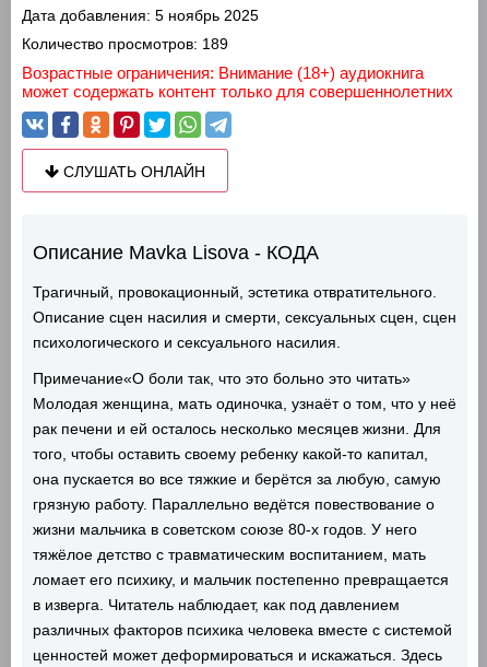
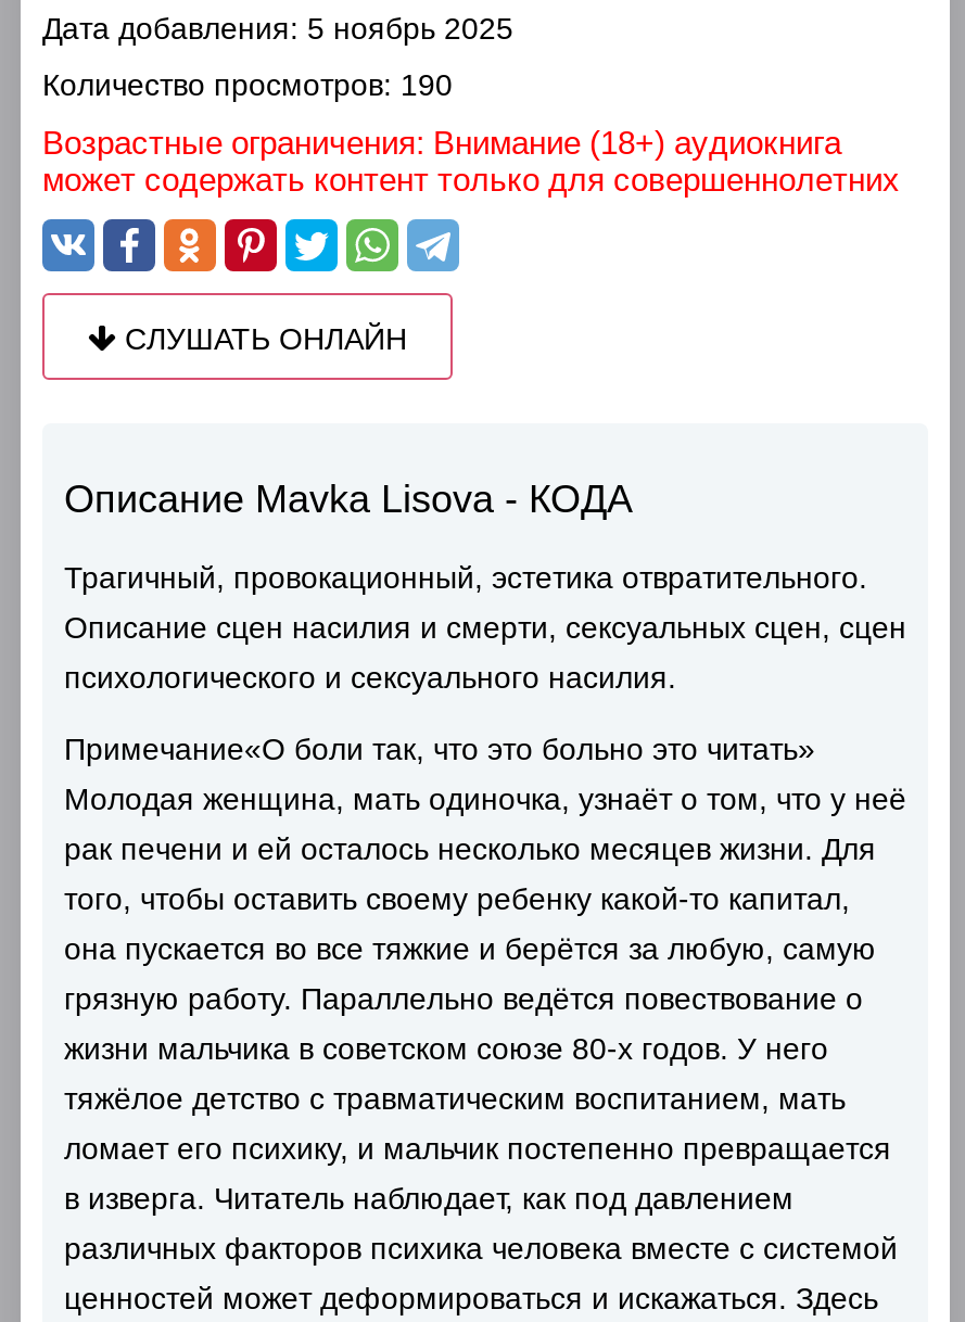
- Количество просмотров: 189
+ Количество просмотров: 190
